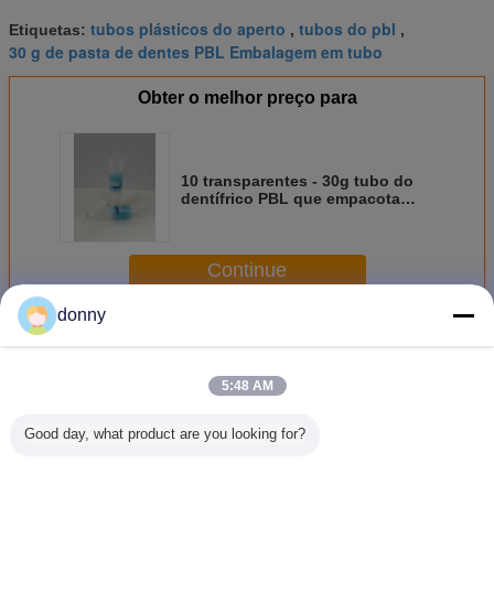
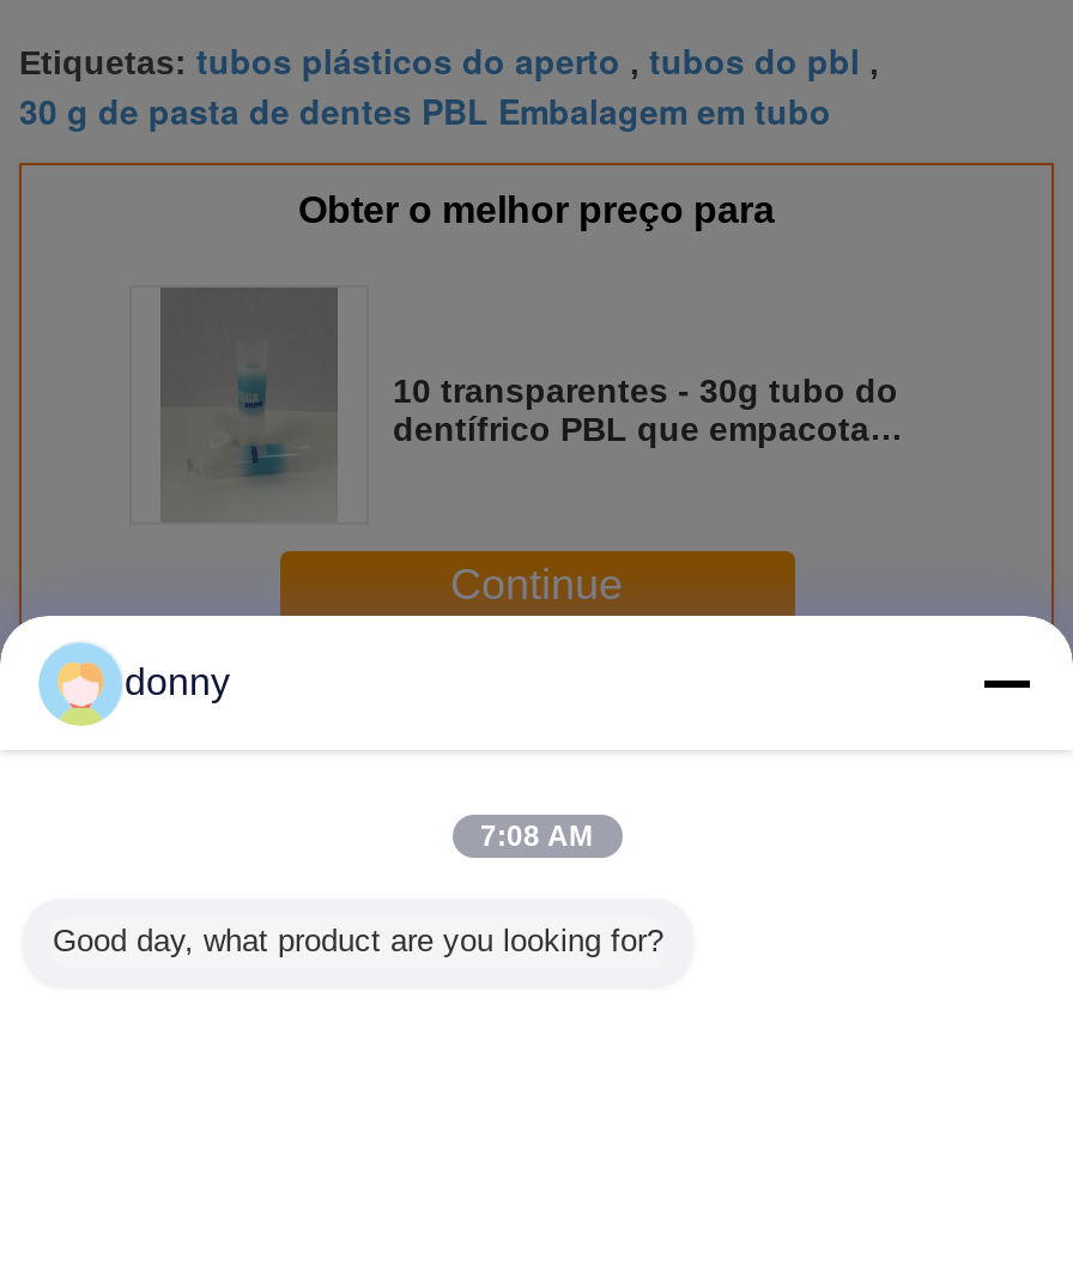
- 5:48 AM
+ 7:08 AM
